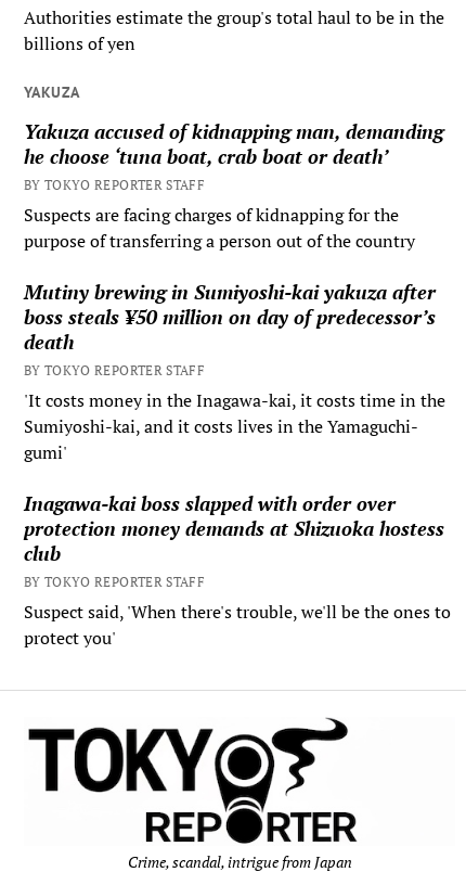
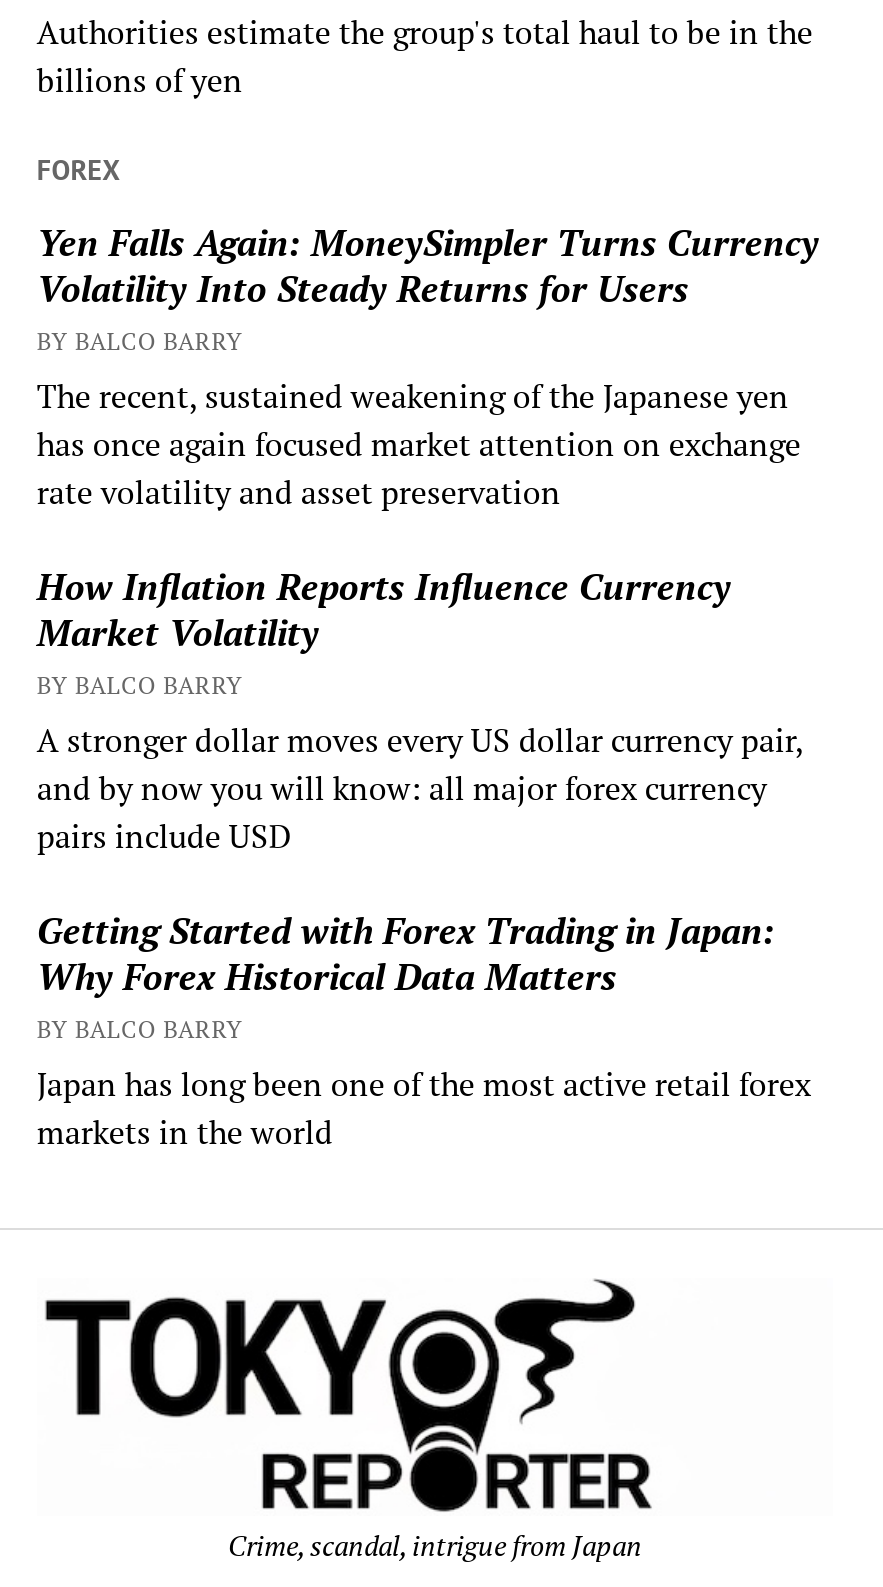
- YAKUZA
+ FOREX

- Yakuza accused of kidnapping man, demanding
- he choose ‘tuna boat, crab boat or death’
- BY TOKYO REPORTER STAFF
- Suspects are facing charges of kidnapping for the
- purpose of transferring a person out of the country
+ Yen Falls Again: MoneySimpler Turns Currency
+ Volatility Into Steady Returns for Users
+ BY BALCO BARRY
+ The recent, sustained weakening of the Japanese yen
+ has once again focused market attention on exchange
+ rate volatility and asset preservation

- Mutiny brewing in Sumiyoshi-kai yakuza after
- boss steals ¥50 million on day of predecessor’s
- death
- BY TOKYO REPORTER STAFF
- 'It costs money in the Inagawa-kai, it costs time in the
- Sumiyoshi-kai, and it costs lives in the Yamaguchi-
- gumi'
+ How Inflation Reports Influence Currency
+ Market Volatility
+ BY BALCO BARRY
+ A stronger dollar moves every US dollar currency pair,
+ and by now you will know: all major forex currency
+ pairs include USD

- Inagawa-kai boss slapped with order over
- protection money demands at Shizuoka hostess
- club
- BY TOKYO REPORTER STAFF
- Suspect said, 'When there's trouble, we'll be the ones to
- protect you'
+ Getting Started with Forex Trading in Japan:
+ Why Forex Historical Data Matters
+ BY BALCO BARRY
+ Japan has long been one of the most active retail forex
+ markets in the world
